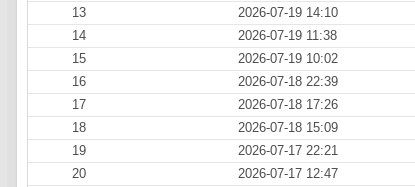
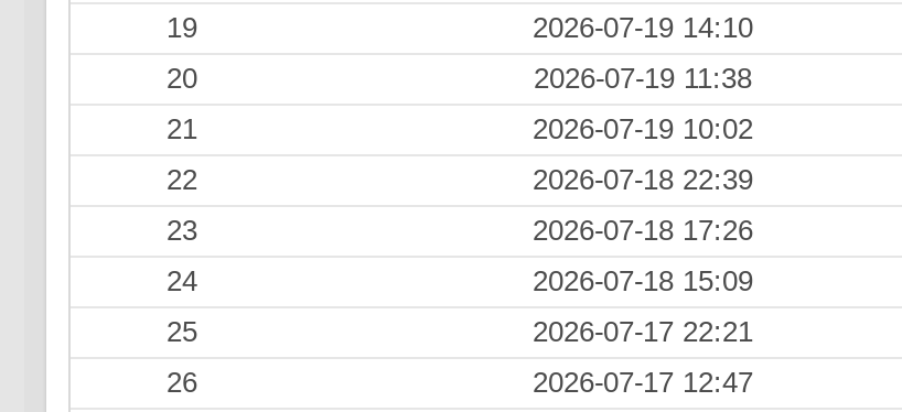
- 13
+ 19

- 14
+ 20

- 15
+ 21

- 16
+ 22

- 17
+ 23

- 18
+ 24

- 19
+ 25

- 20
+ 26
